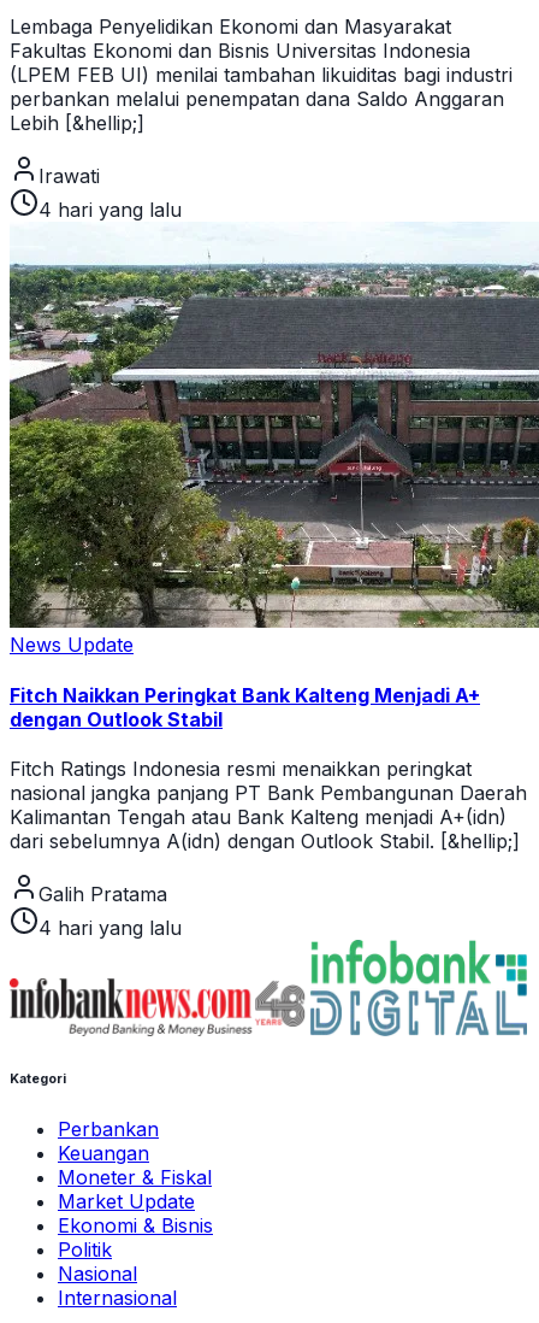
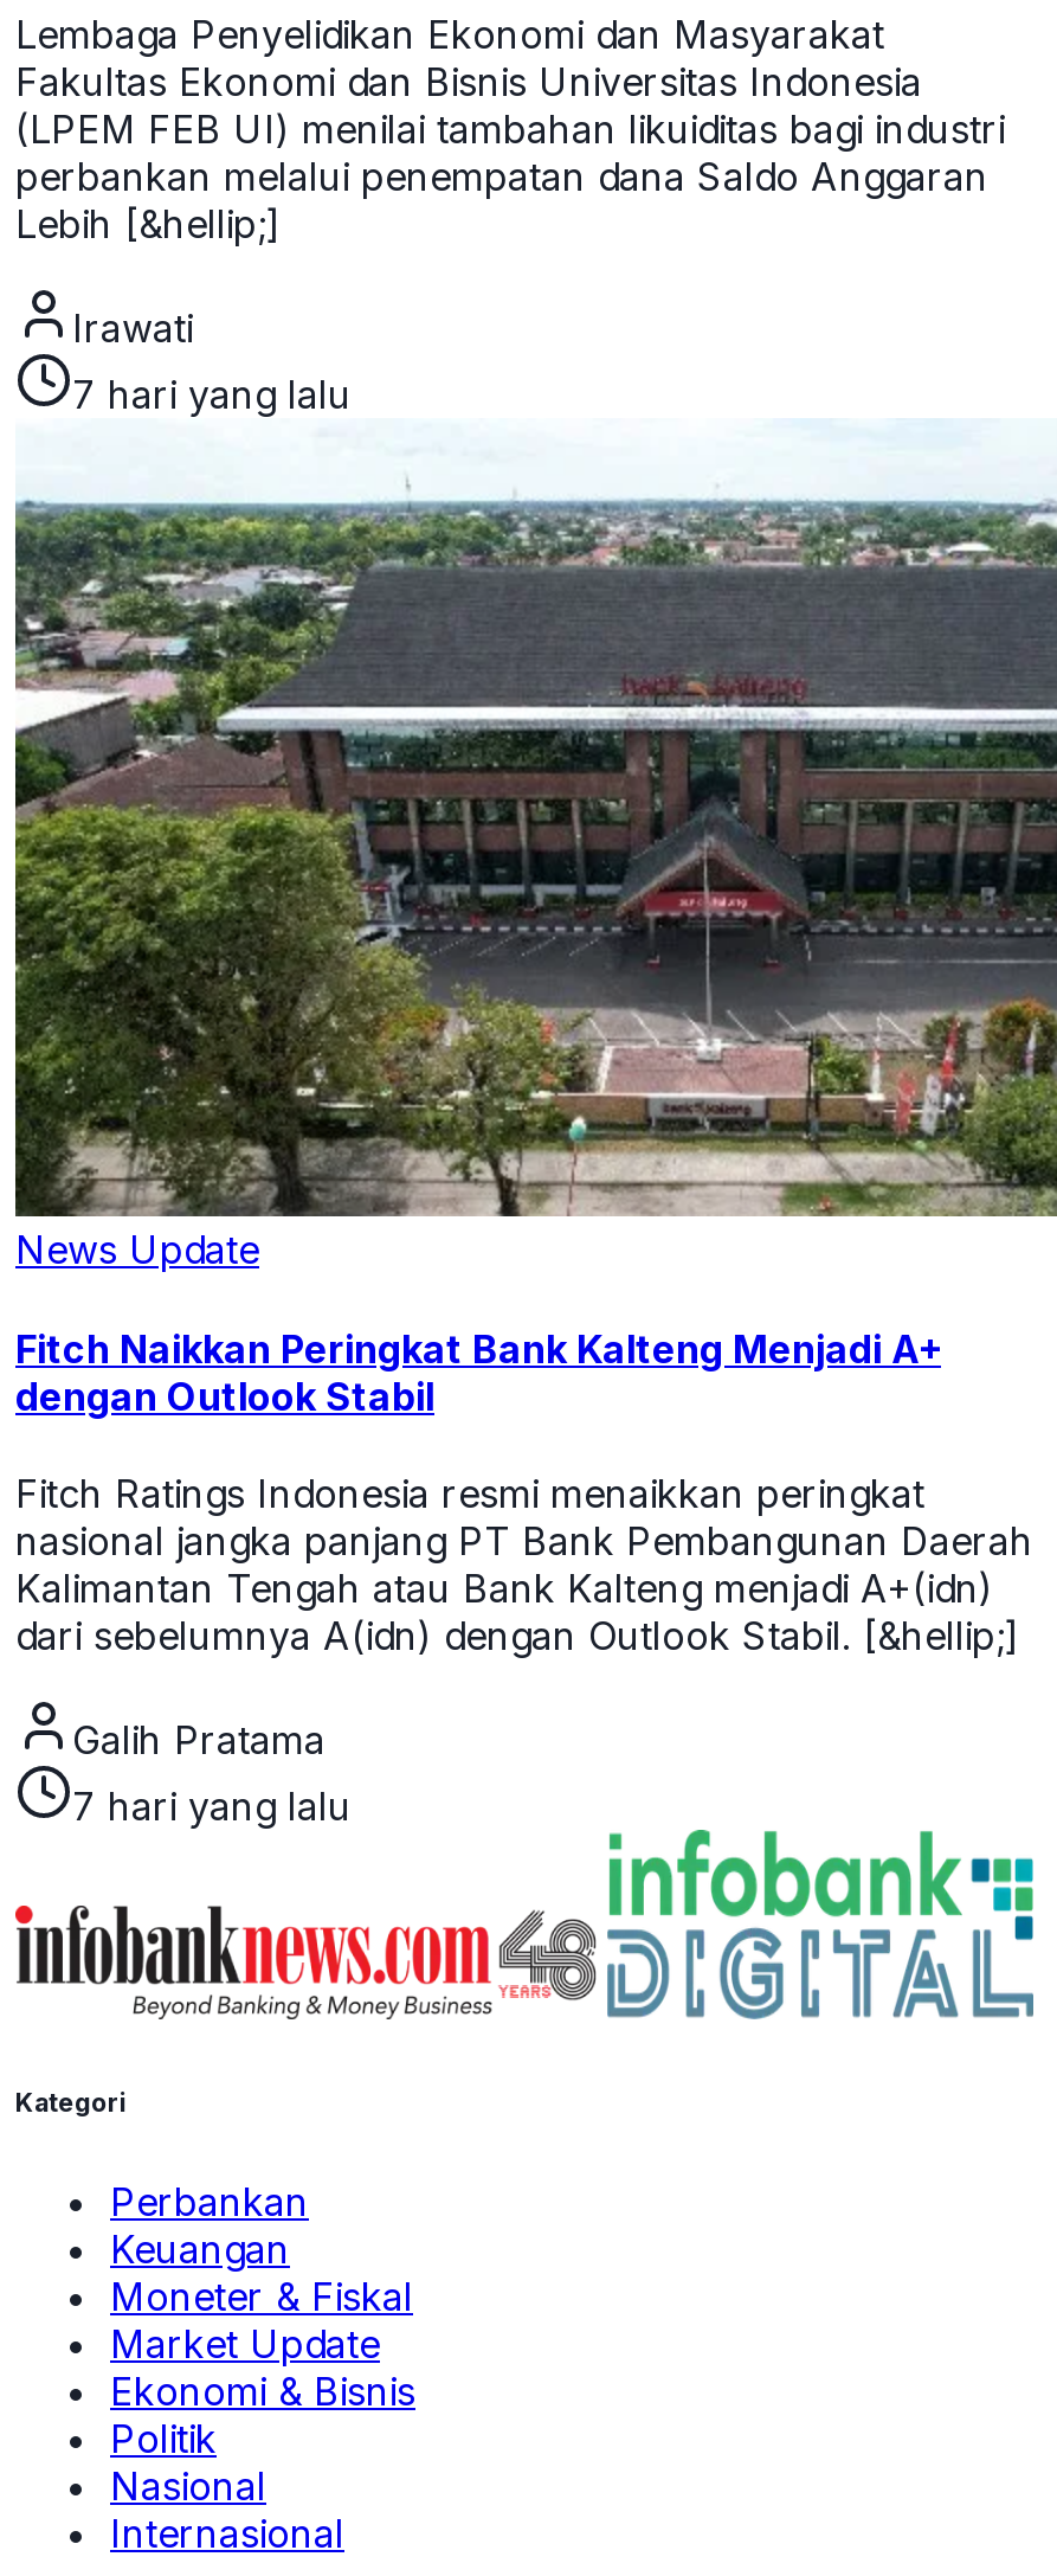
- 4 hari yang lalu
+ 7 hari yang lalu

- 4 hari yang lalu
+ 7 hari yang lalu
